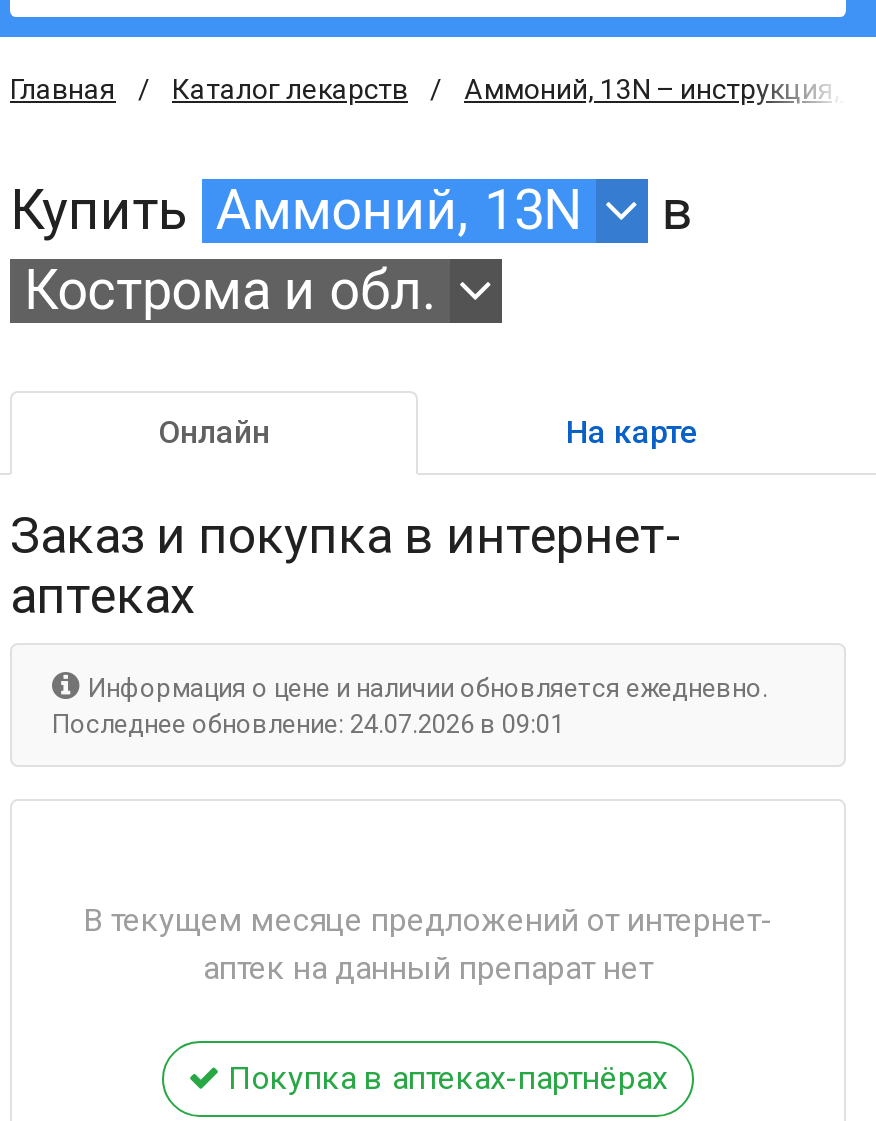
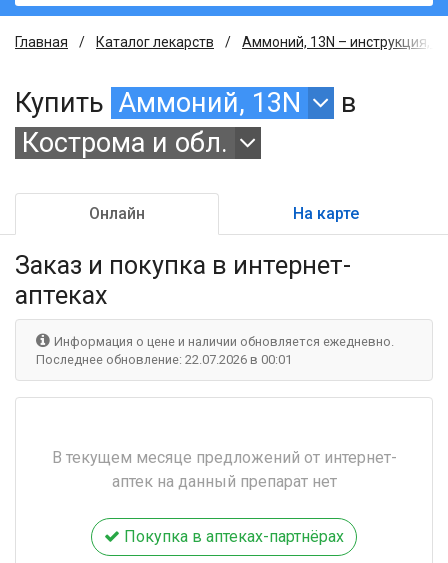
- Последнее обновление: 24.07.2026 в 09:01
+ Последнее обновление: 22.07.2026 в 00:01
